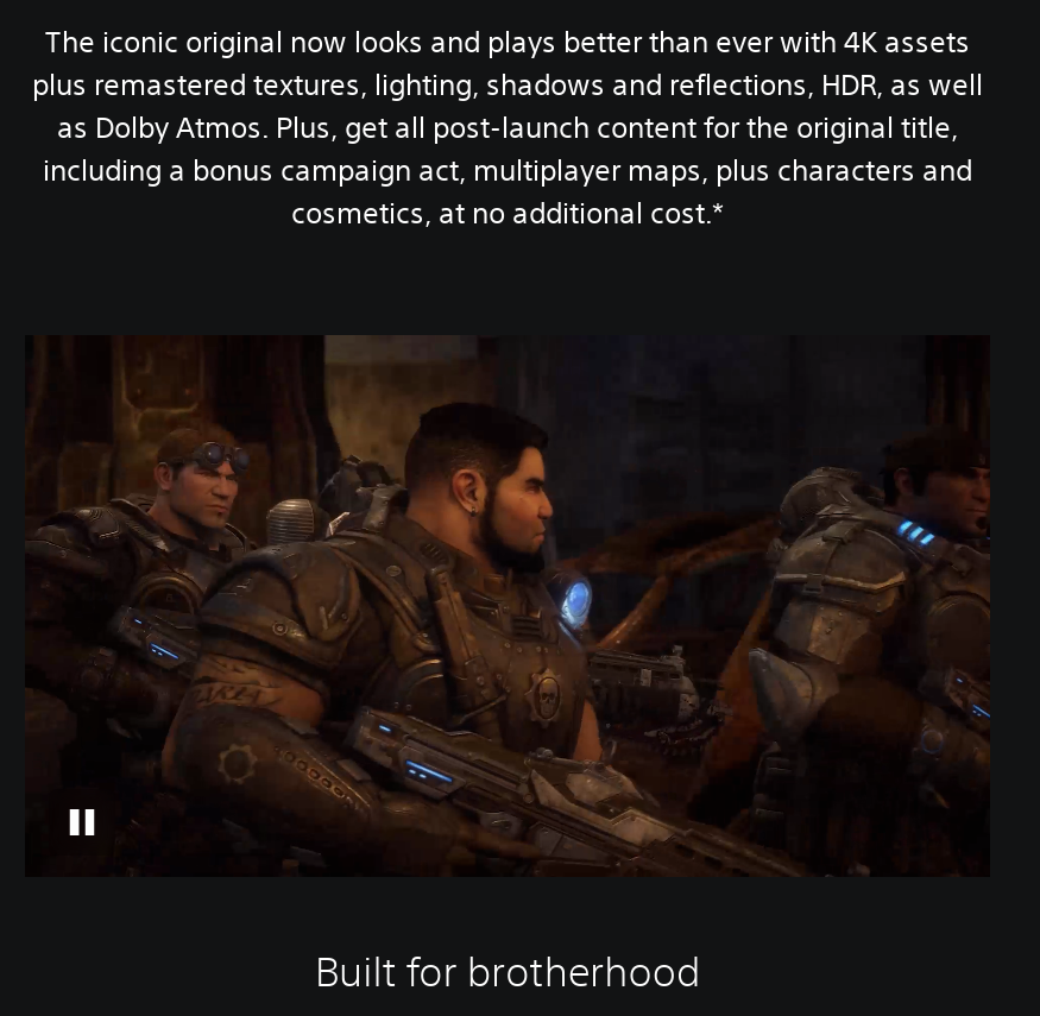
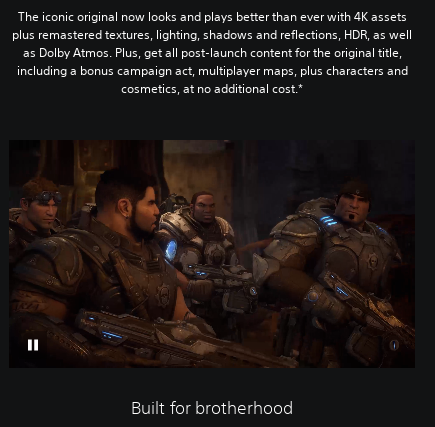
- [image]
+ [image]
